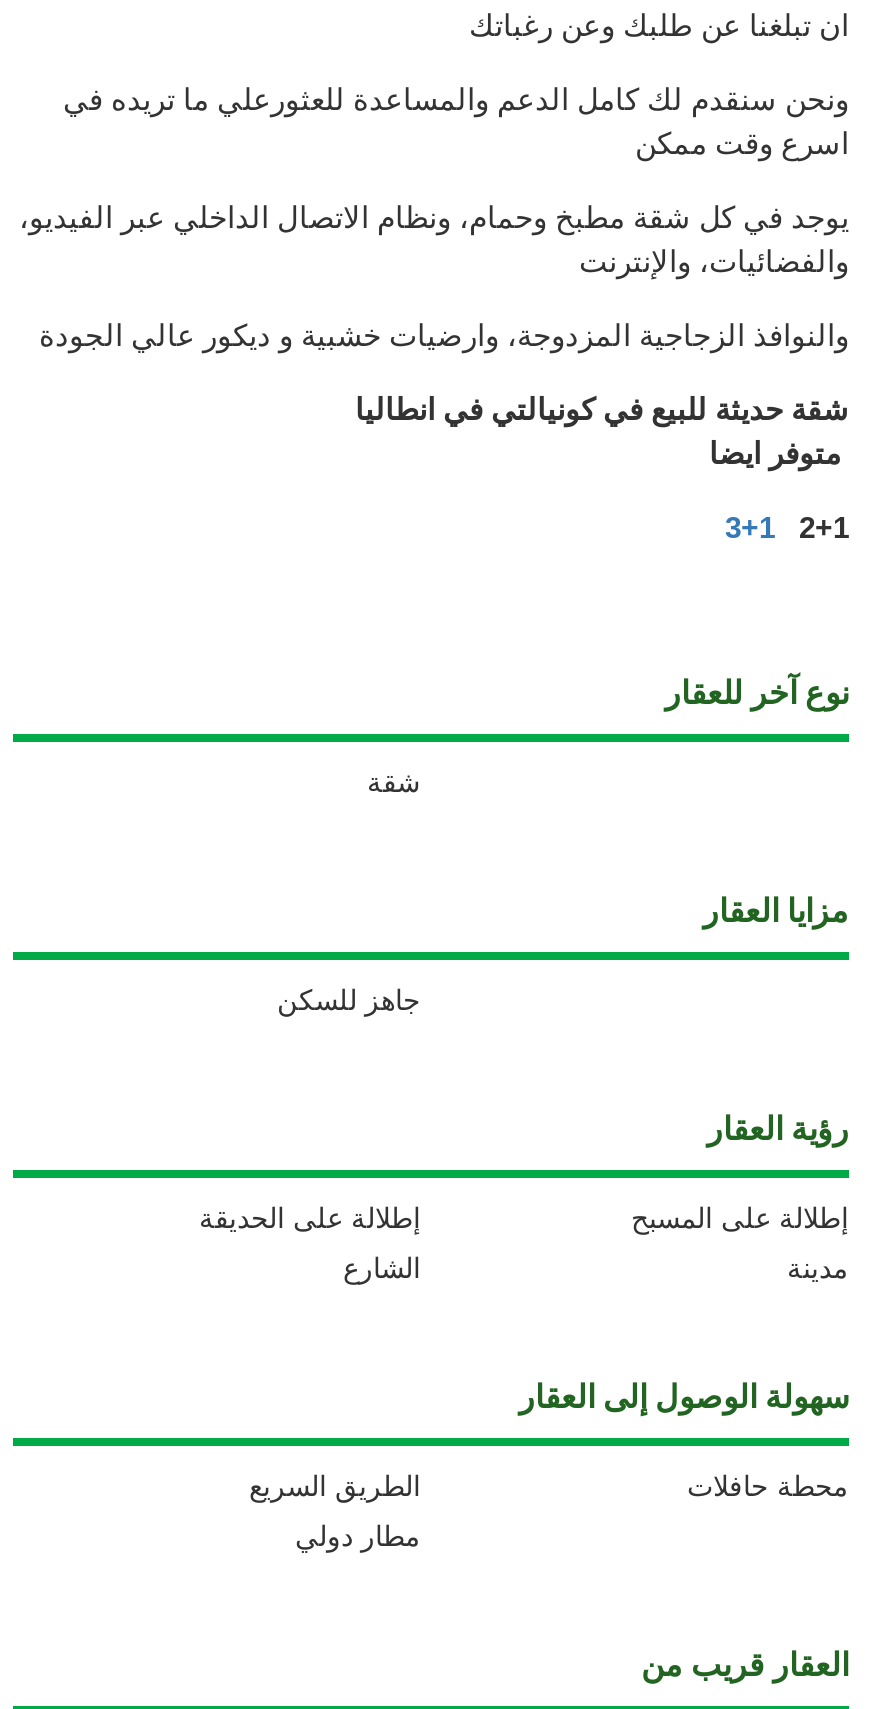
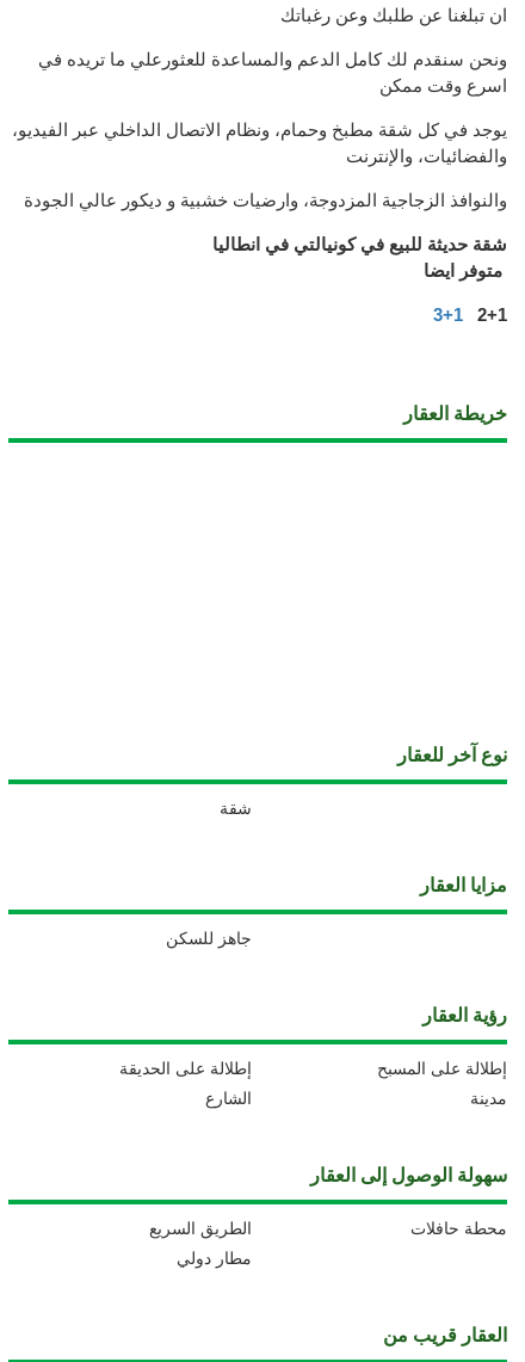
+ خريطة العقار
